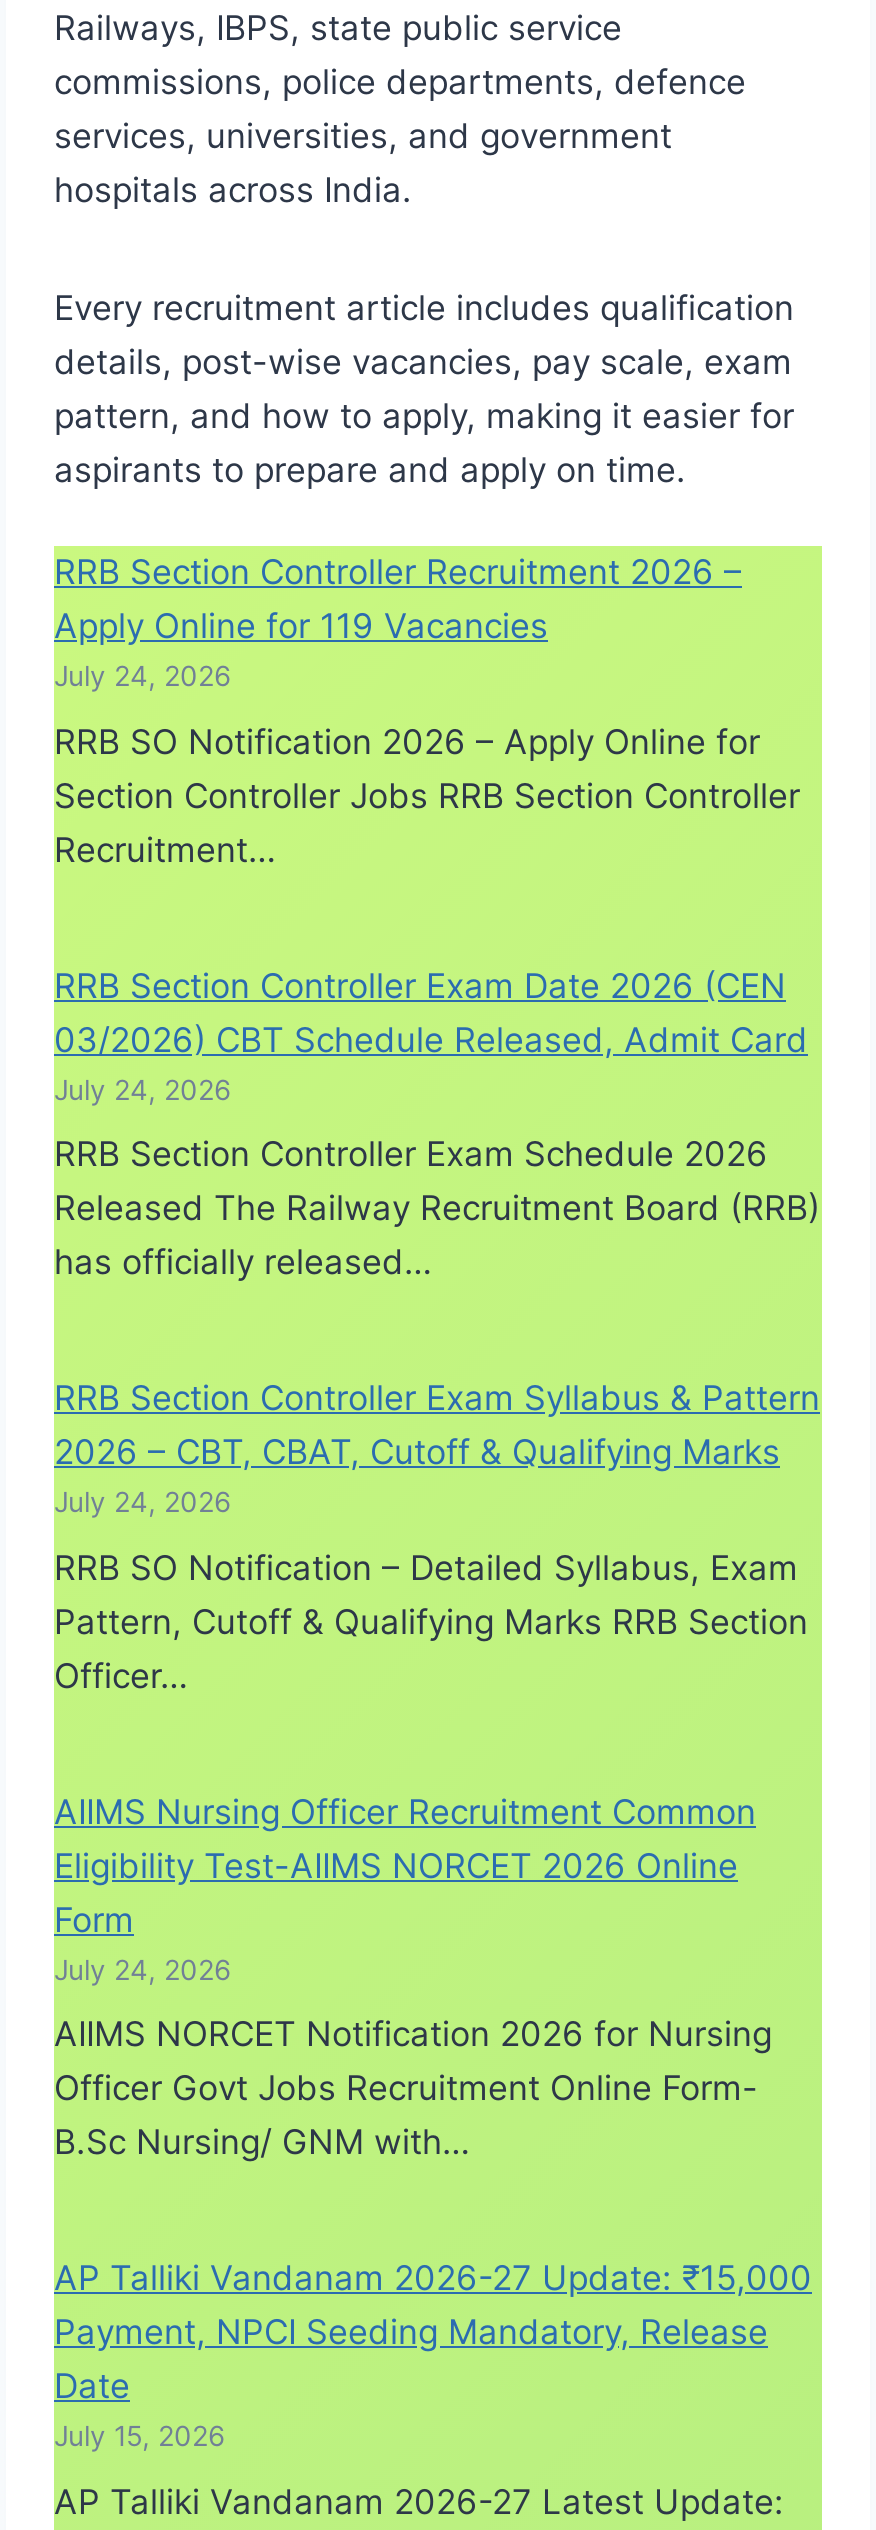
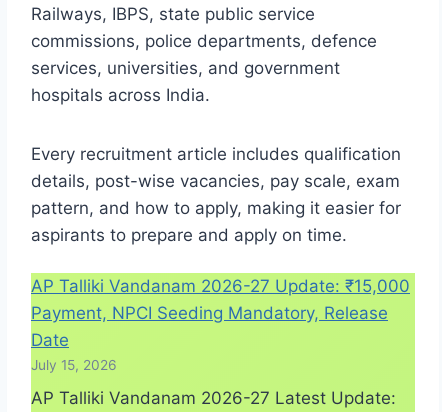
- RRB Section Controller Recruitment 2026 –
- Apply Online for 119 Vacancies
- July 24, 2026
- RRB SO Notification 2026 – Apply Online for
- Section Controller Jobs RRB Section Controller
- Recruitment…
- RRB Section Controller Exam Date 2026 (CEN
- 03/2026) CBT Schedule Released, Admit Card
- July 24, 2026
- RRB Section Controller Exam Schedule 2026
- Released The Railway Recruitment Board (RRB)
- has officially released…
- RRB Section Controller Exam Syllabus & Pattern
- 2026 – CBT, CBAT, Cutoff & Qualifying Marks
- July 24, 2026
- RRB SO Notification – Detailed Syllabus, Exam
- Pattern, Cutoff & Qualifying Marks RRB Section
- Officer…
- AIIMS Nursing Officer Recruitment Common
- Eligibility Test-AIIMS NORCET 2026 Online
- Form
- July 24, 2026
- AIIMS NORCET Notification 2026 for Nursing
- Officer Govt Jobs Recruitment Online Form-
- B.Sc Nursing/ GNM with…
